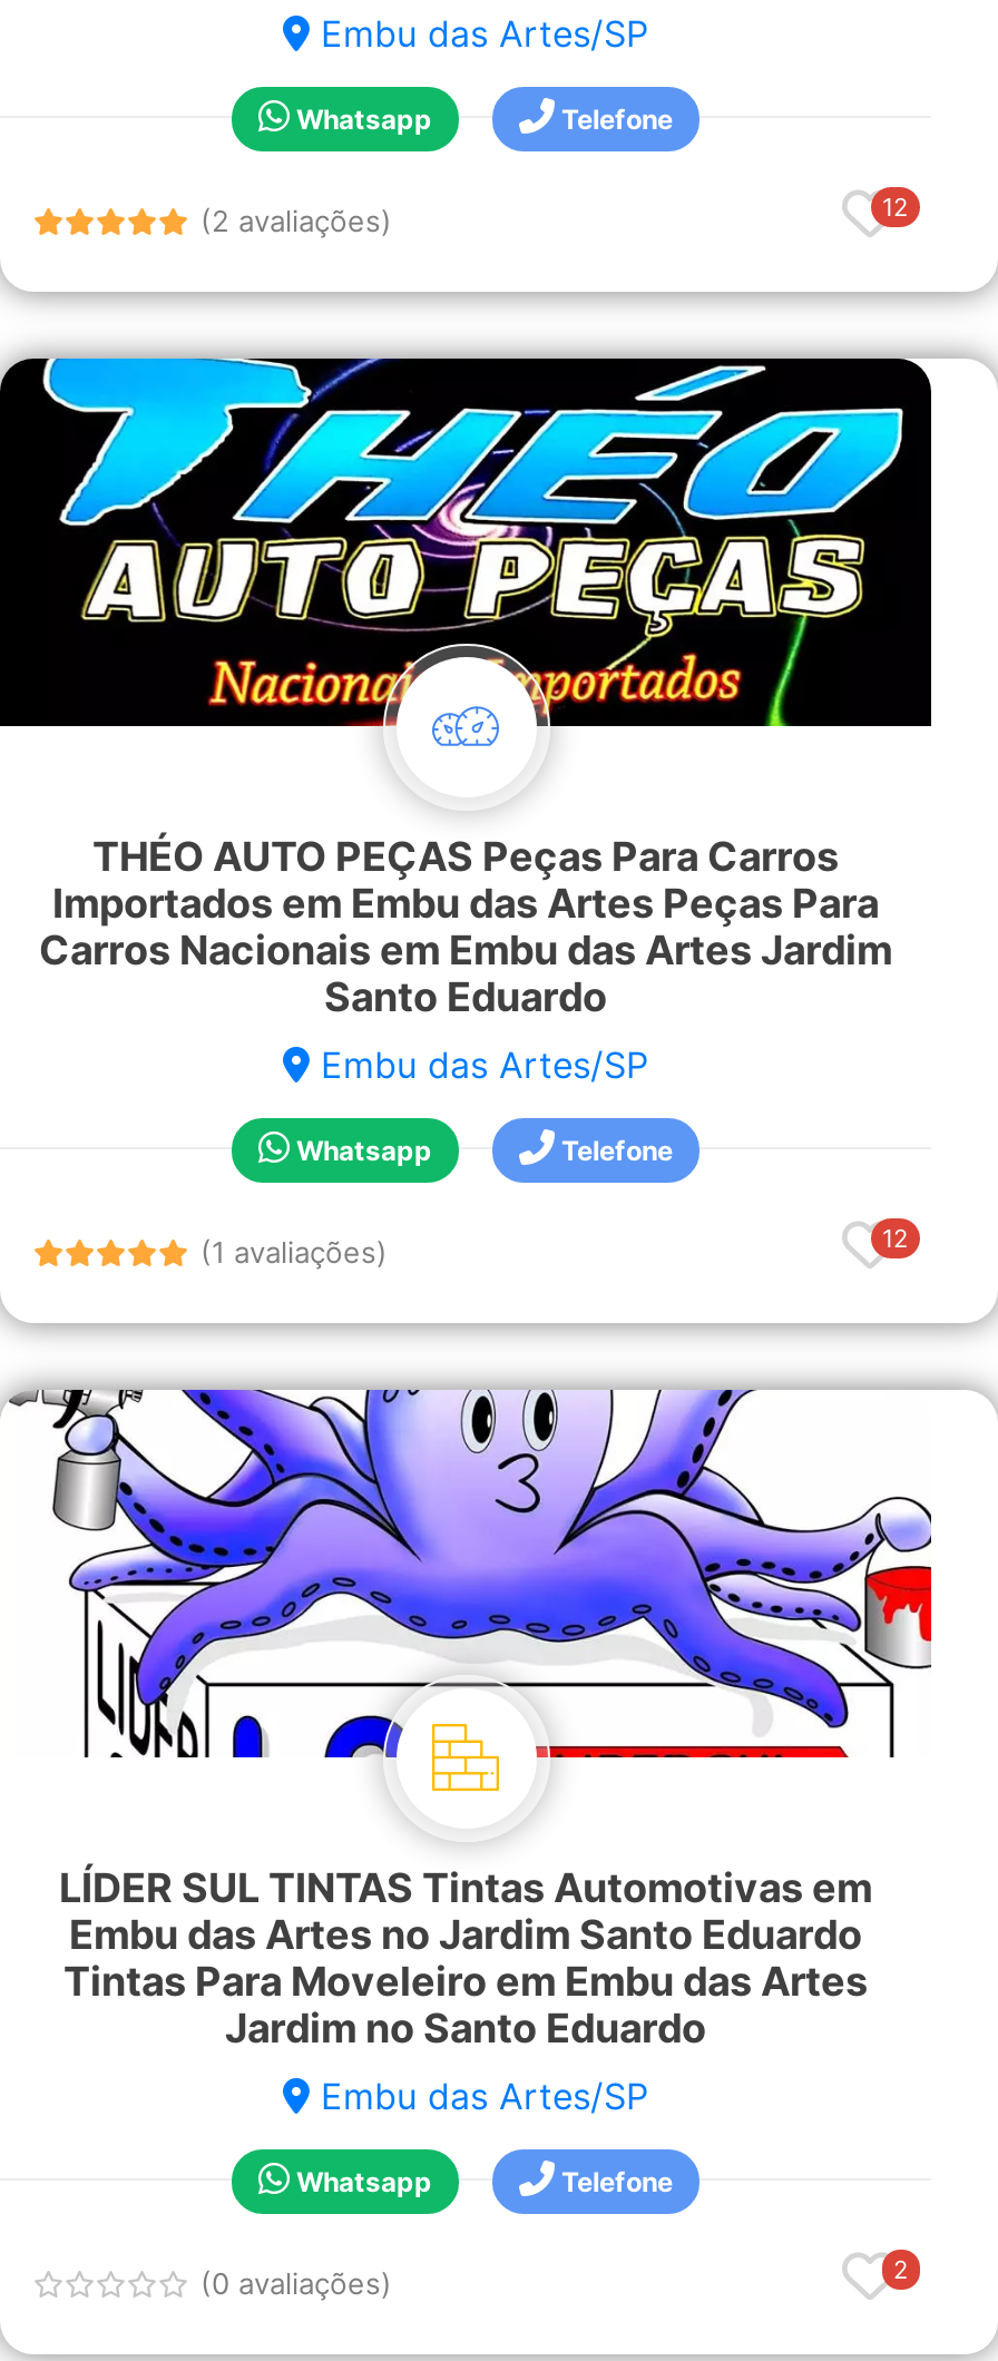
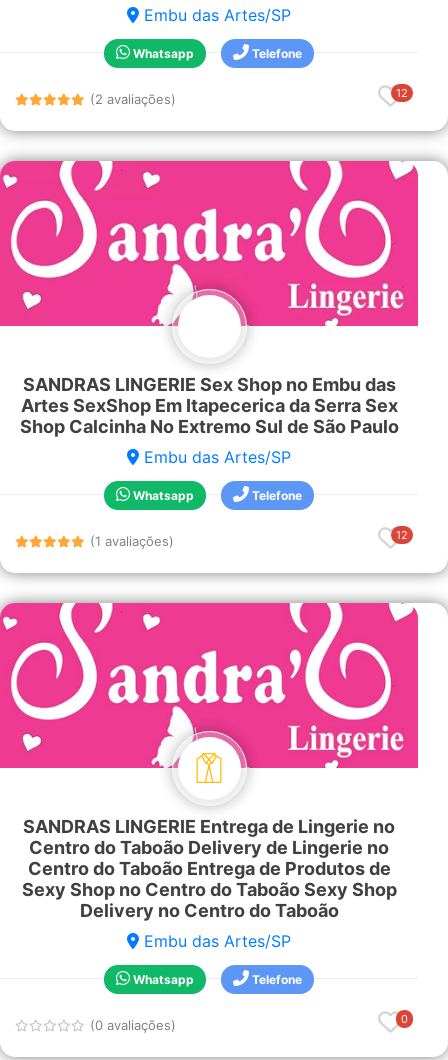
- [image]
+ [image]

- THÉO AUTO PEÇAS Peças Para Carros
- Importados em Embu das Artes Peças Para
- Carros Nacionais em Embu das Artes Jardim
- Santo Eduardo
+ SANDRAS LINGERIE Sex Shop no Embu das
+ Artes SexShop Em Itapecerica da Serra Sex
+ Shop Calcinha No Extremo Sul de São Paulo

moved up: Embu das Artes/SP | Whatsapp | Telefone | (1 avaliações) | 12

- [image]
- LÍDER SUL TINTAS Tintas Automotivas em
- Embu das Artes no Jardim Santo Eduardo
- Tintas Para Moveleiro em Embu das Artes
- Jardim no Santo Eduardo
+ [image]
+ SANDRAS LINGERIE Entrega de Lingerie no
+ Centro do Taboão Delivery de Lingerie no
+ Centro do Taboão Entrega de Produtos de
+ Sexy Shop no Centro do Taboão Sexy Shop
+ Delivery no Centro do Taboão

- 2
+ 0
